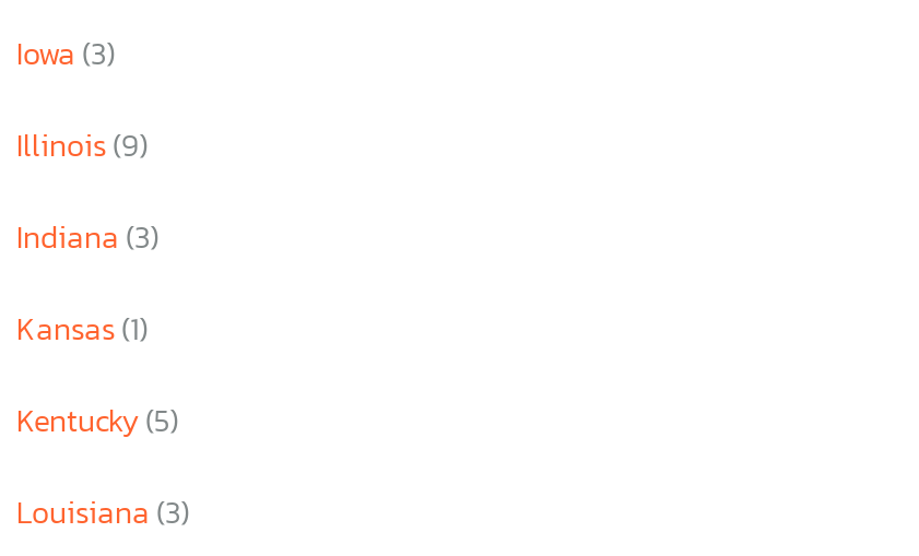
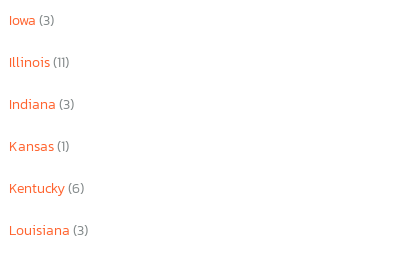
- Illinois (9)
+ Illinois (11)

- Kentucky (5)
+ Kentucky (6)
